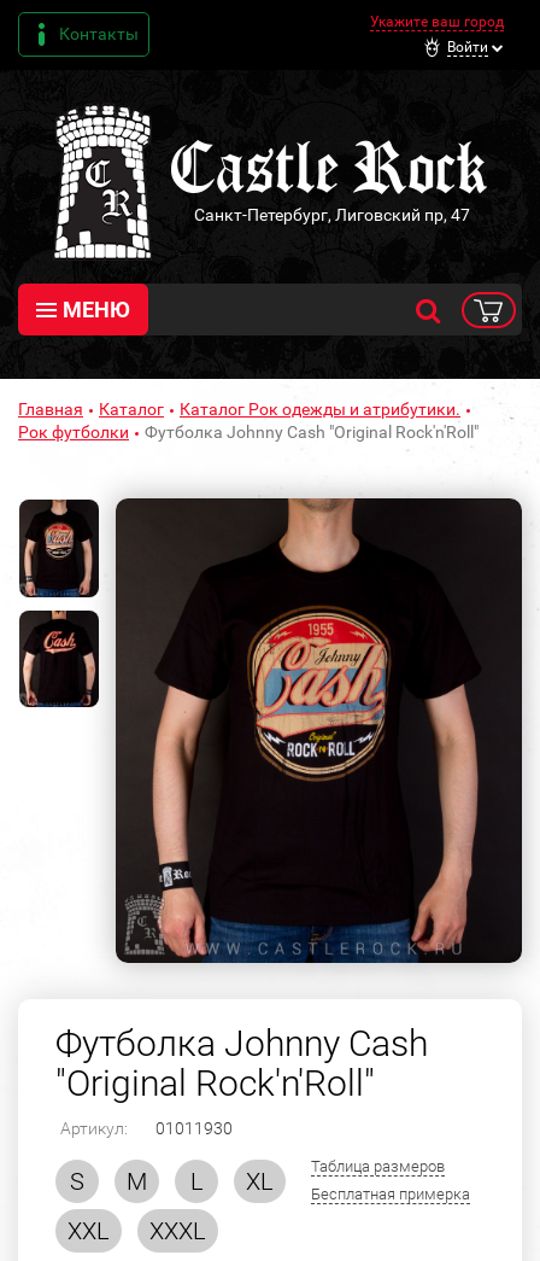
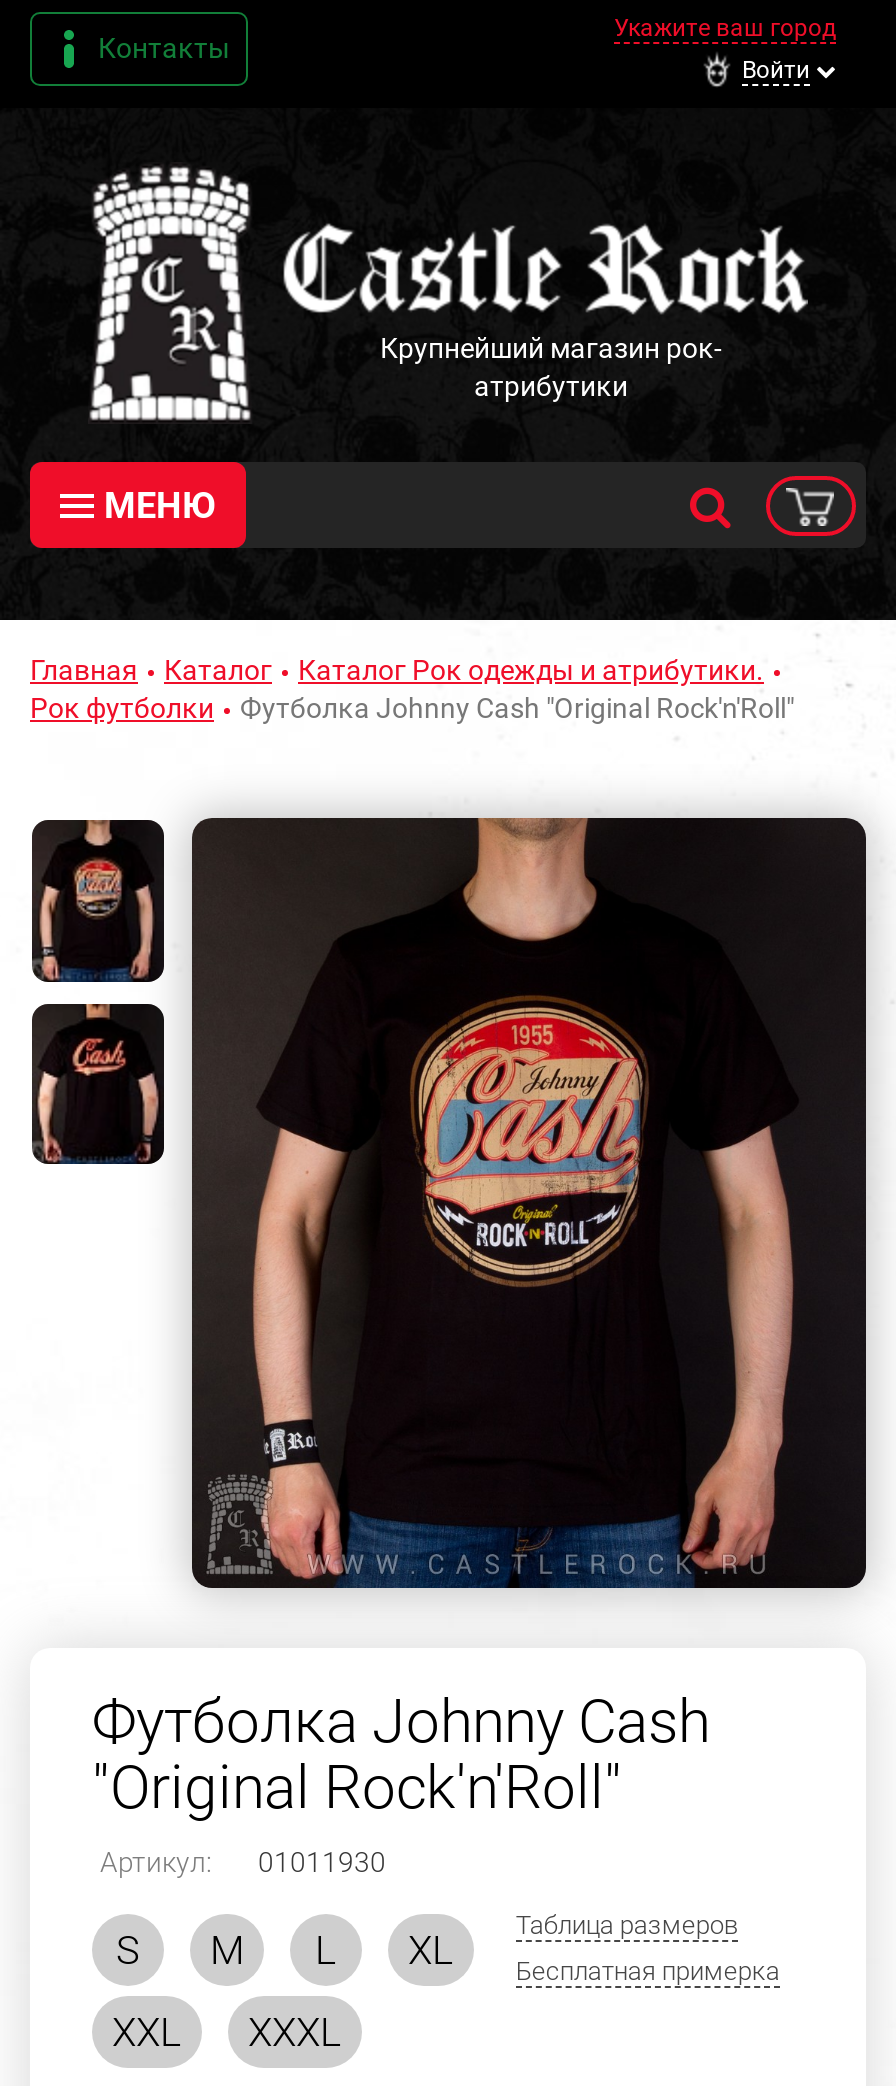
- Санкт-Петербург, Лиговский пр, 47
+ Крупнейший магазин рок-
+ атрибутики
